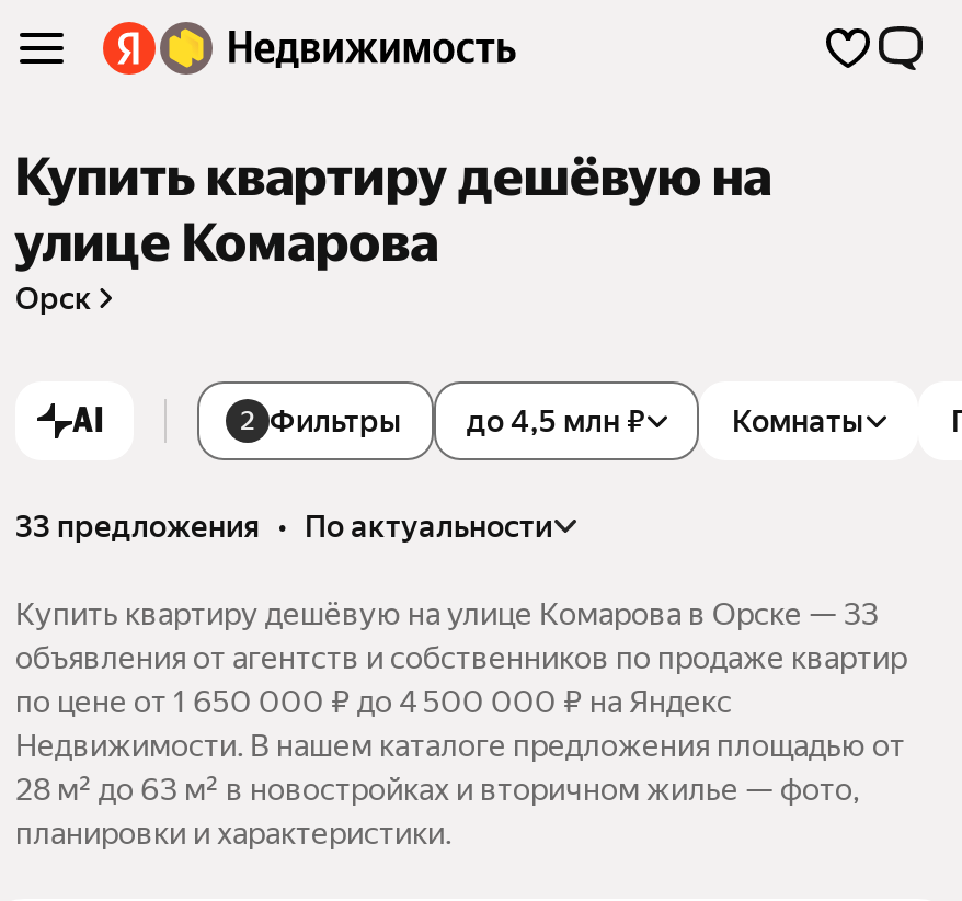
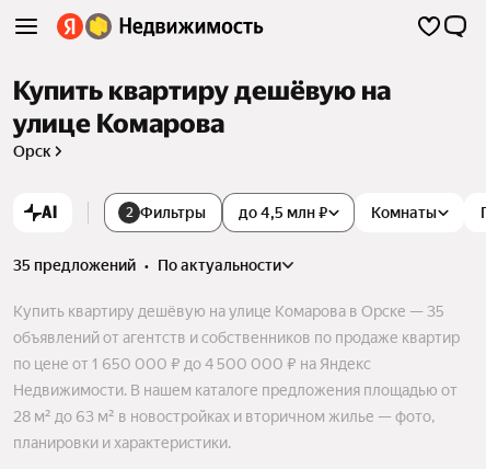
- 33 предложения • по актуальности
+ 35 предложений • по актуальности

- Купить квартиру дешёвую на улице Комарова в Орске — 33
+ Купить квартиру дешёвую на улице Комарова в Орске — 35

- объявления от агентств и собственников по продаже квартир
+ объявлений от агентств и собственников по продаже квартир
